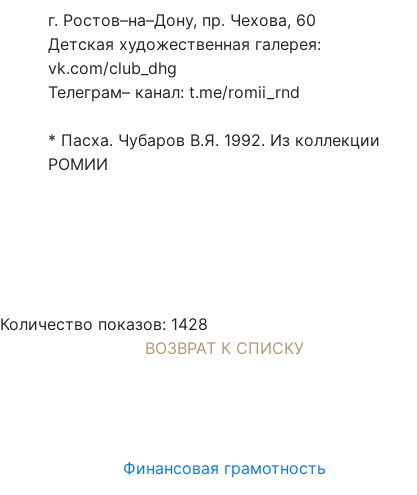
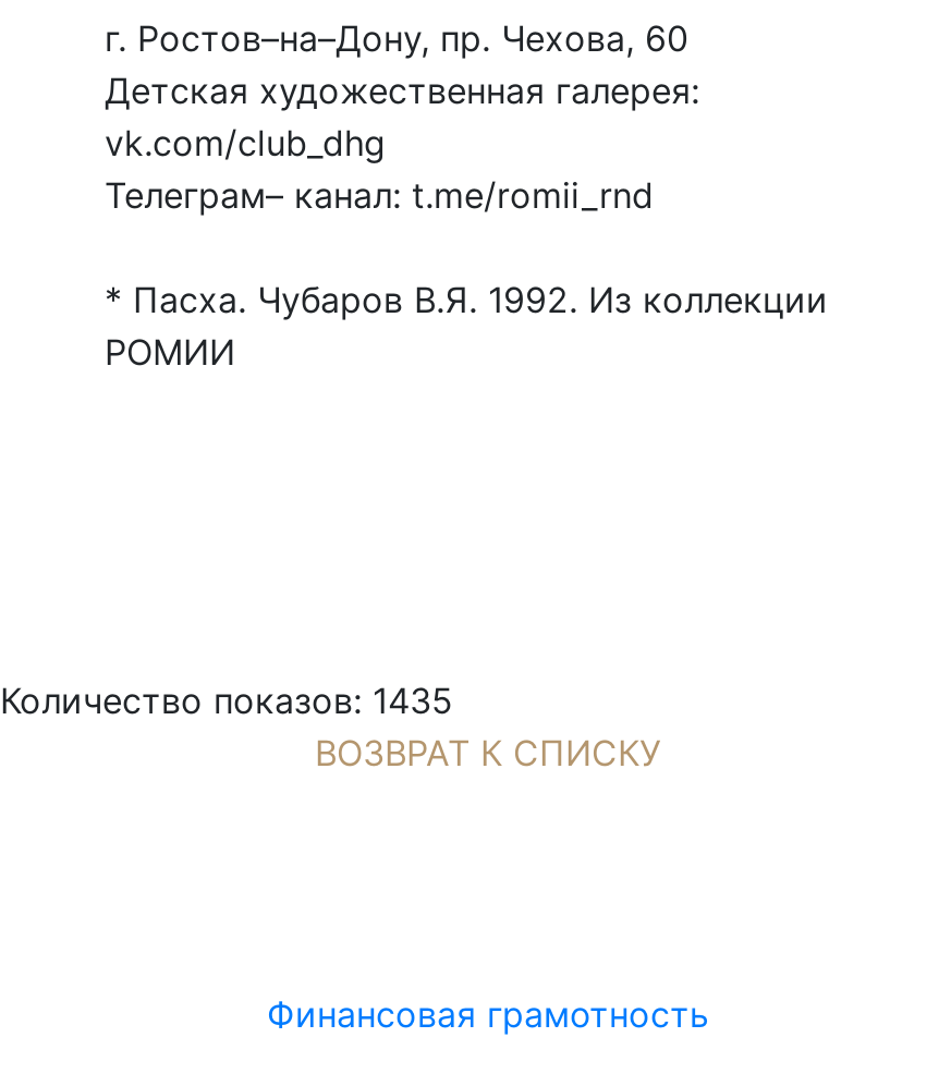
- Количество показов: 1428
+ Количество показов: 1435
